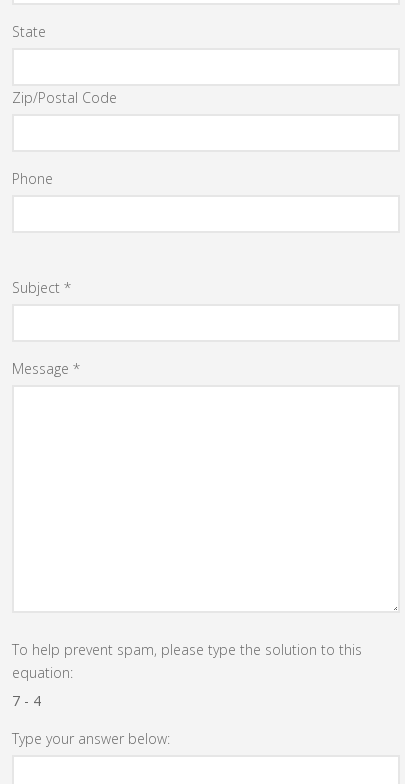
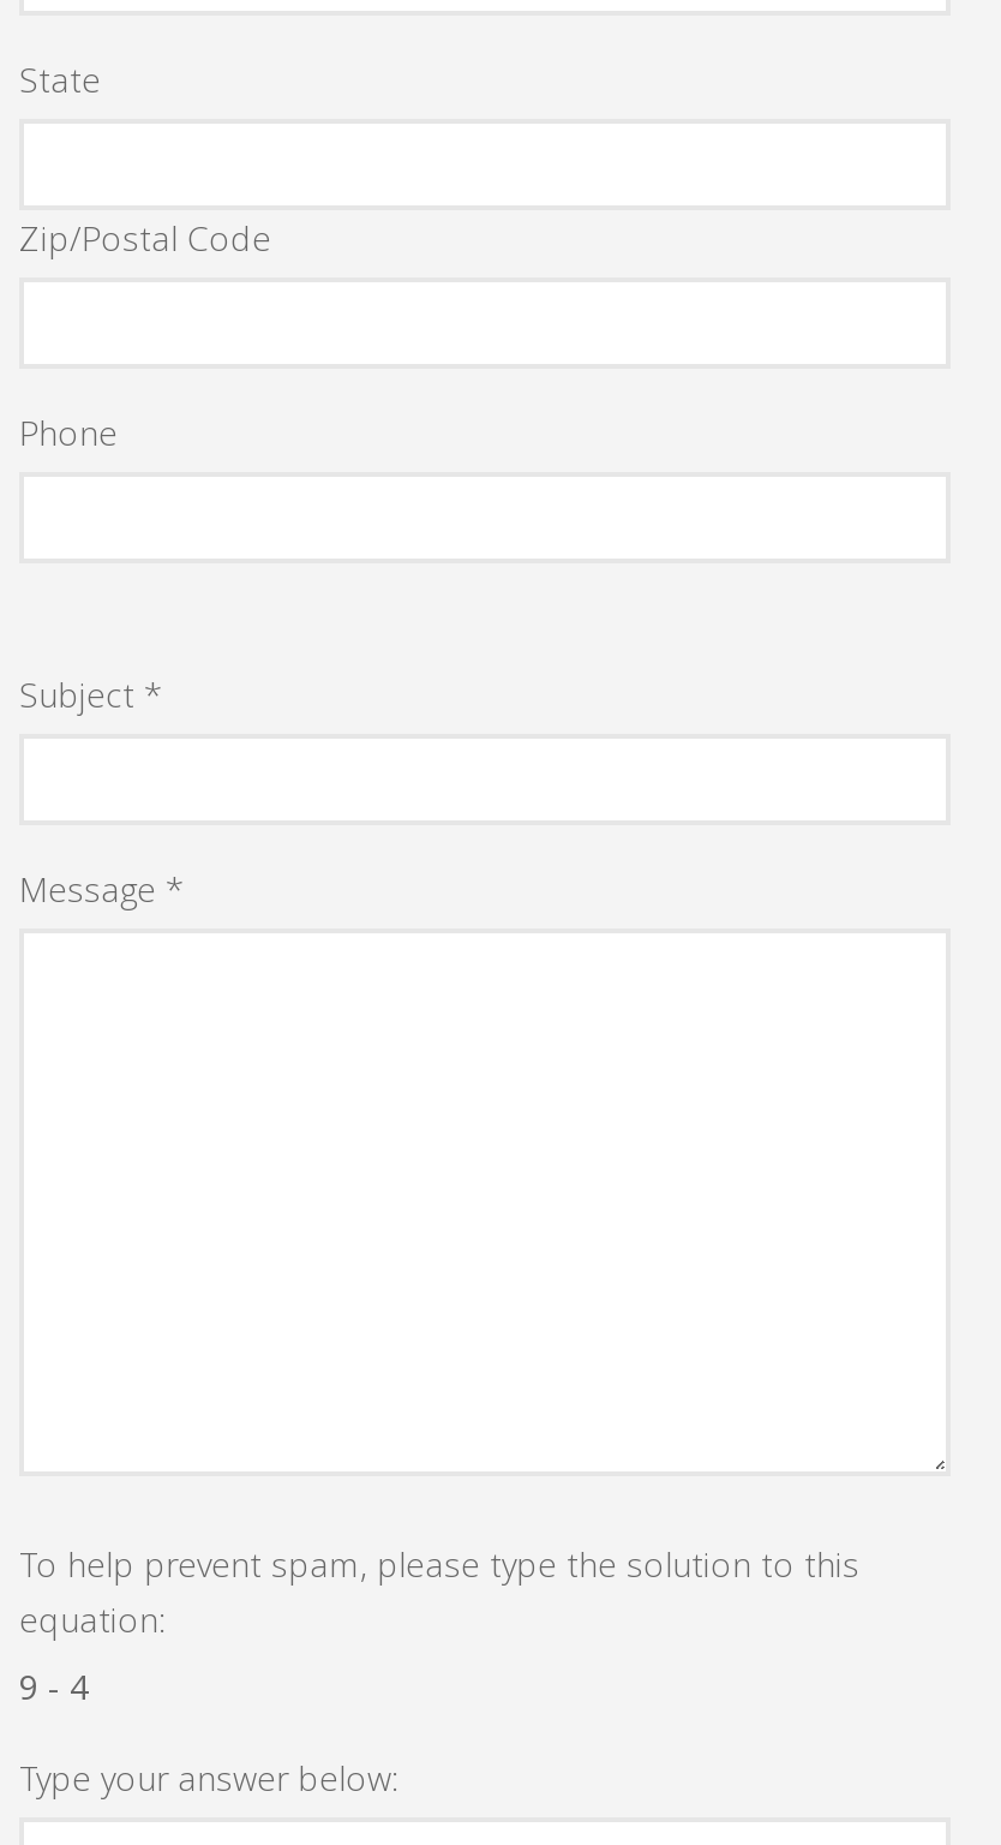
- 7 - 4
+ 9 - 4
